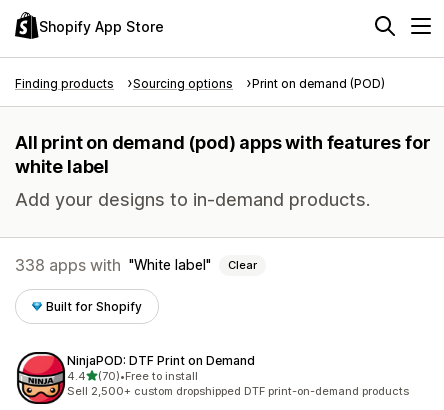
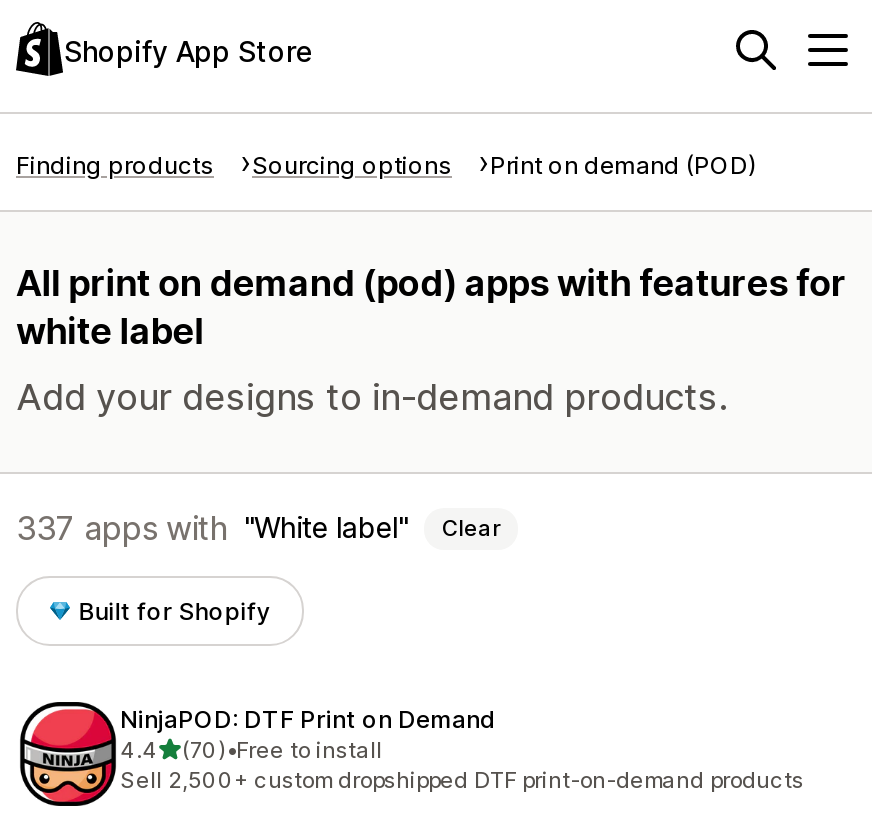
- 338 apps with White label Clear
+ 337 apps with White label Clear
